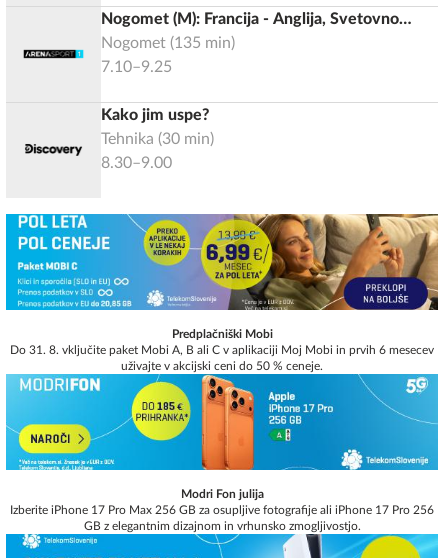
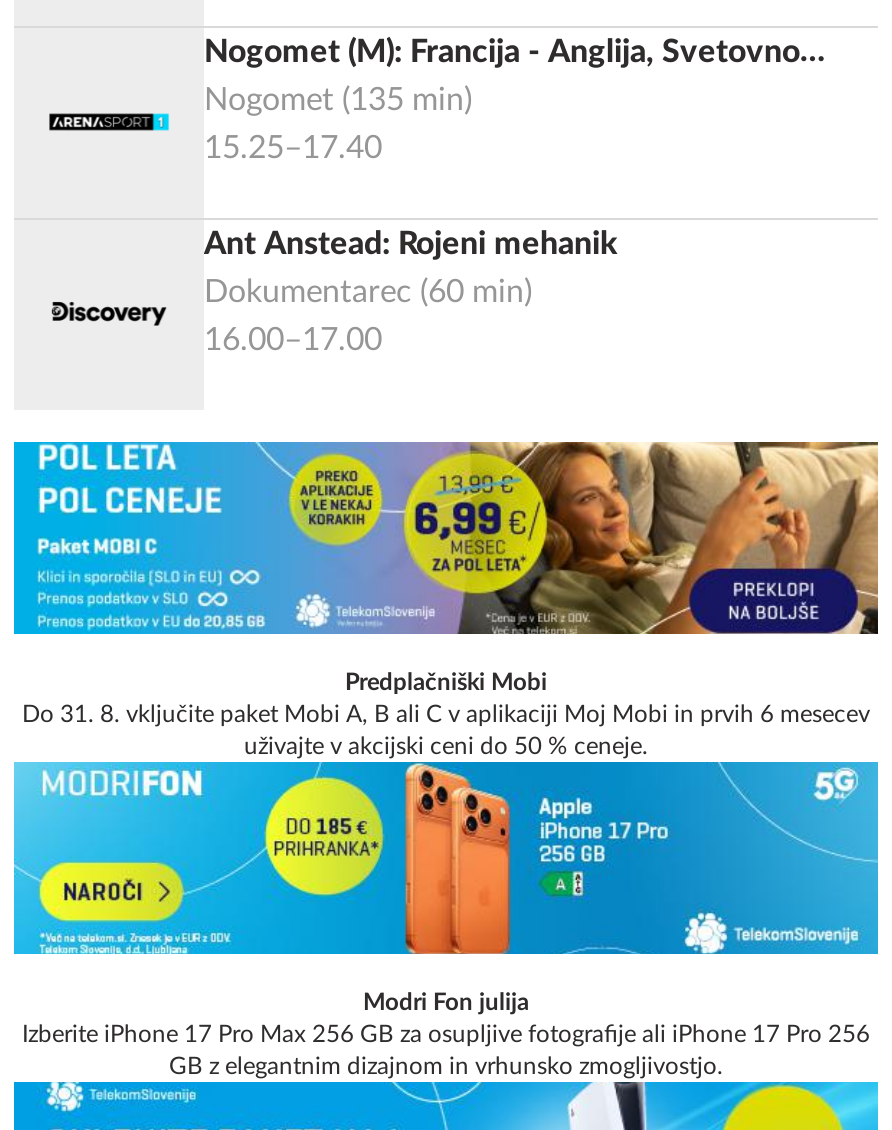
- 7.10–9.25
+ 15.25–17.40

- Kako jim uspe?
+ Ant Anstead: Rojeni mehanik

- Tehnika (30 min)
+ Dokumentarec (60 min)

- 8.30–9.00
+ 16.00–17.00
